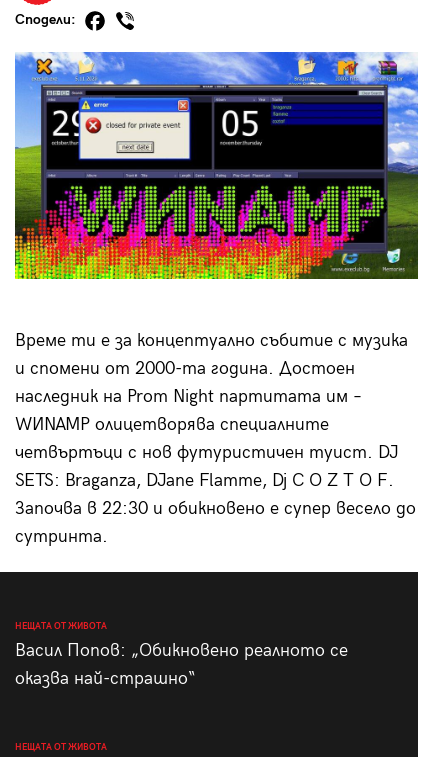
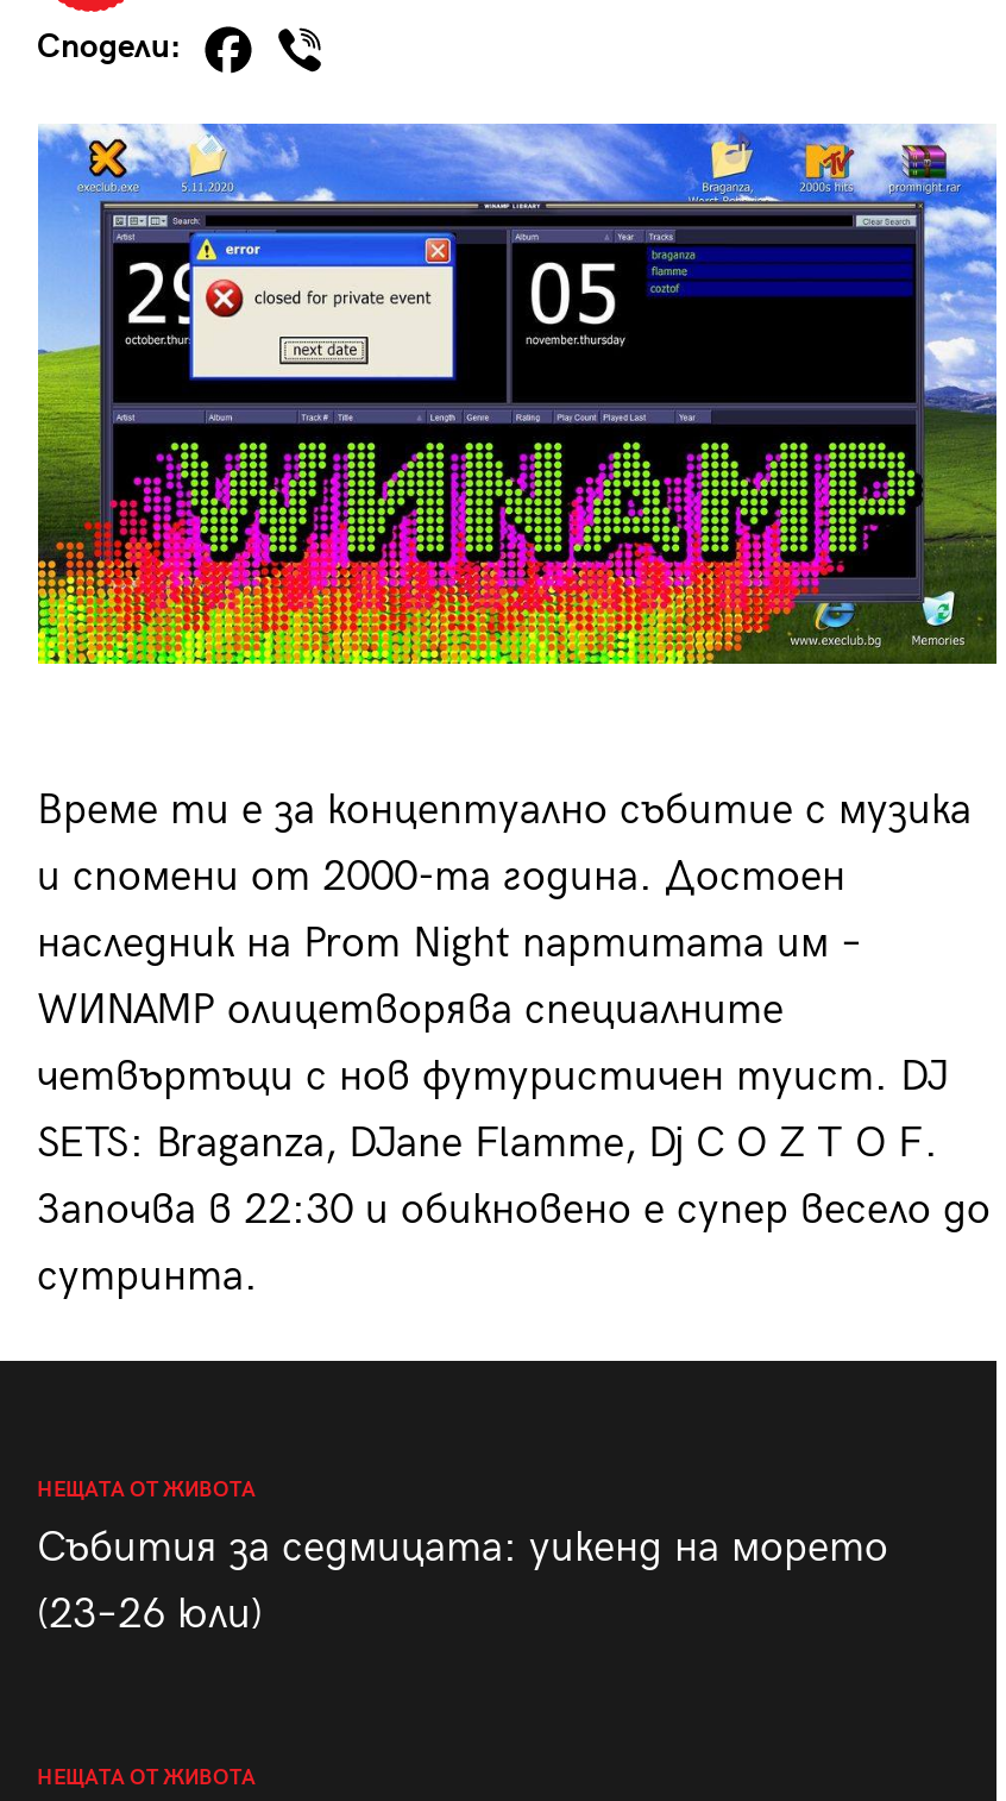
- Васил Попов: „Обикновено реалното се
- оказва най-страшно“
+ Събития за седмицата: уикенд на морето
+ (23–26 юли)
